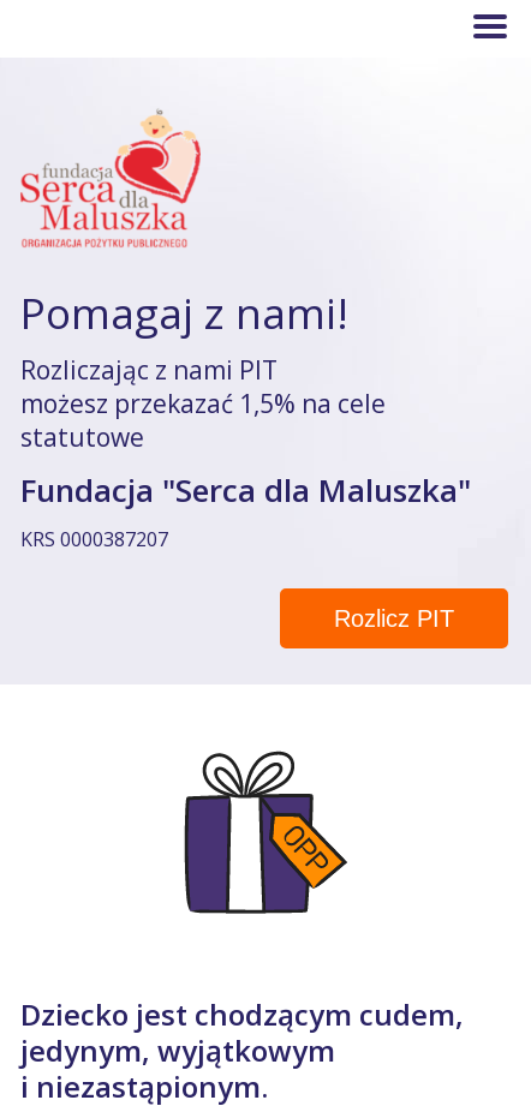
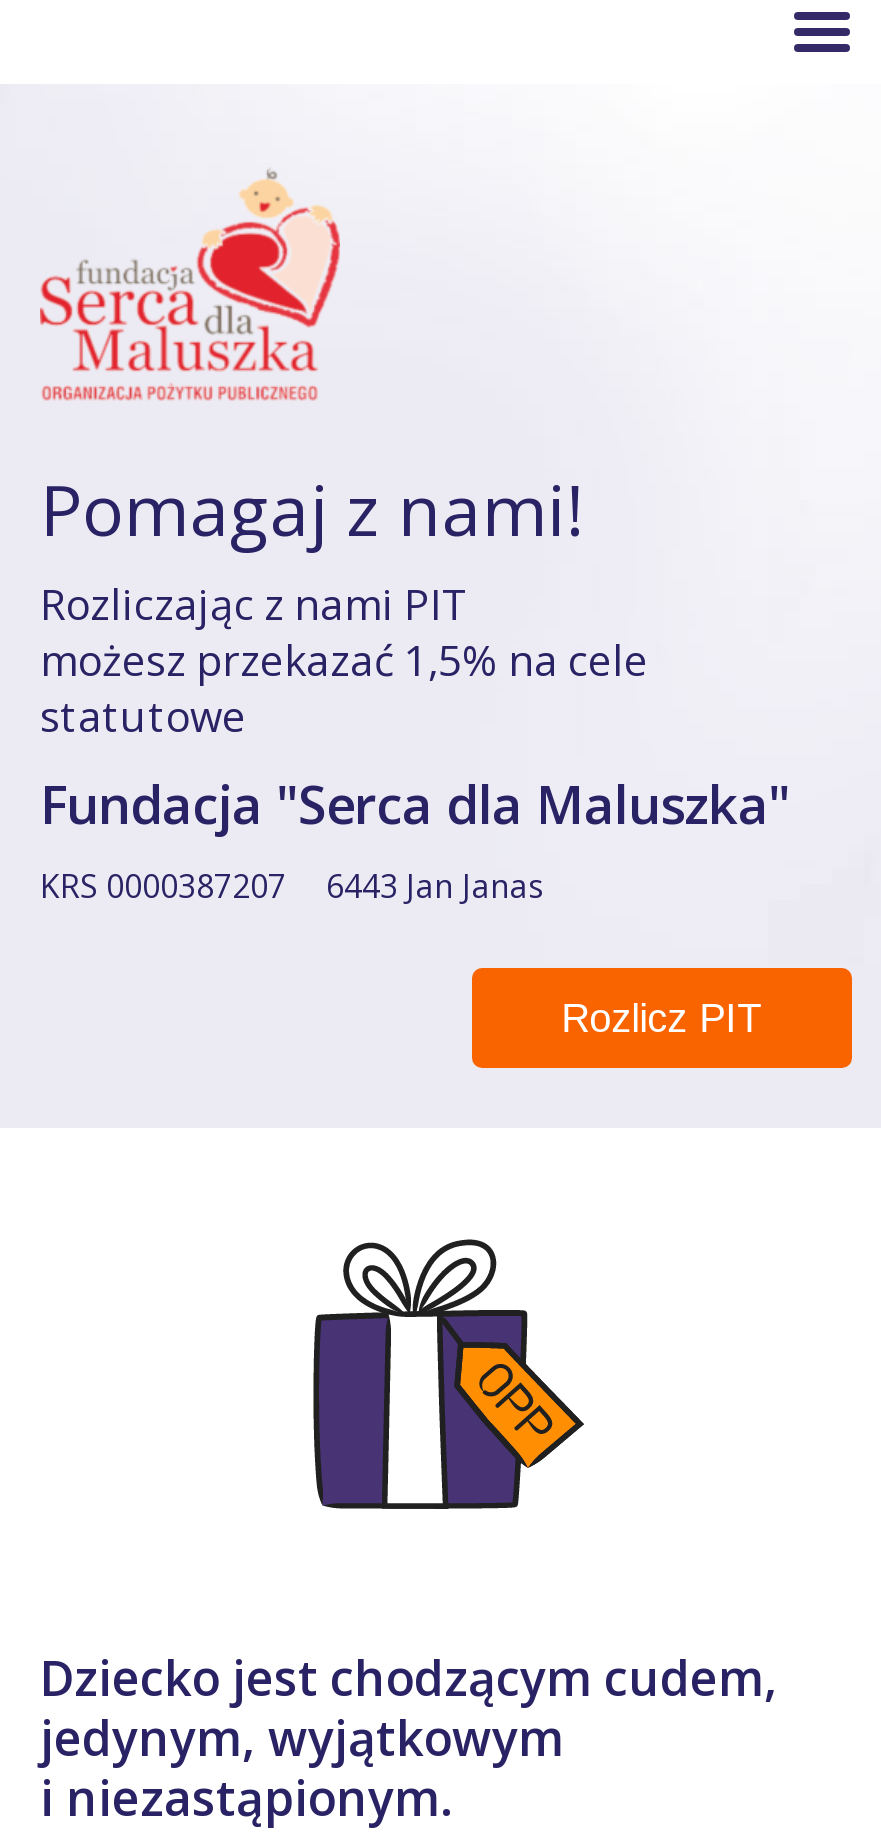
+ 6443 Jan Janas
